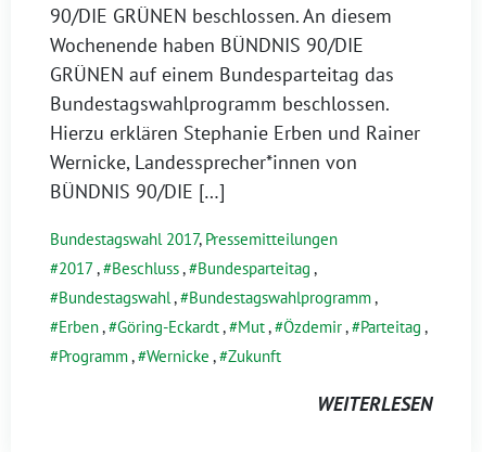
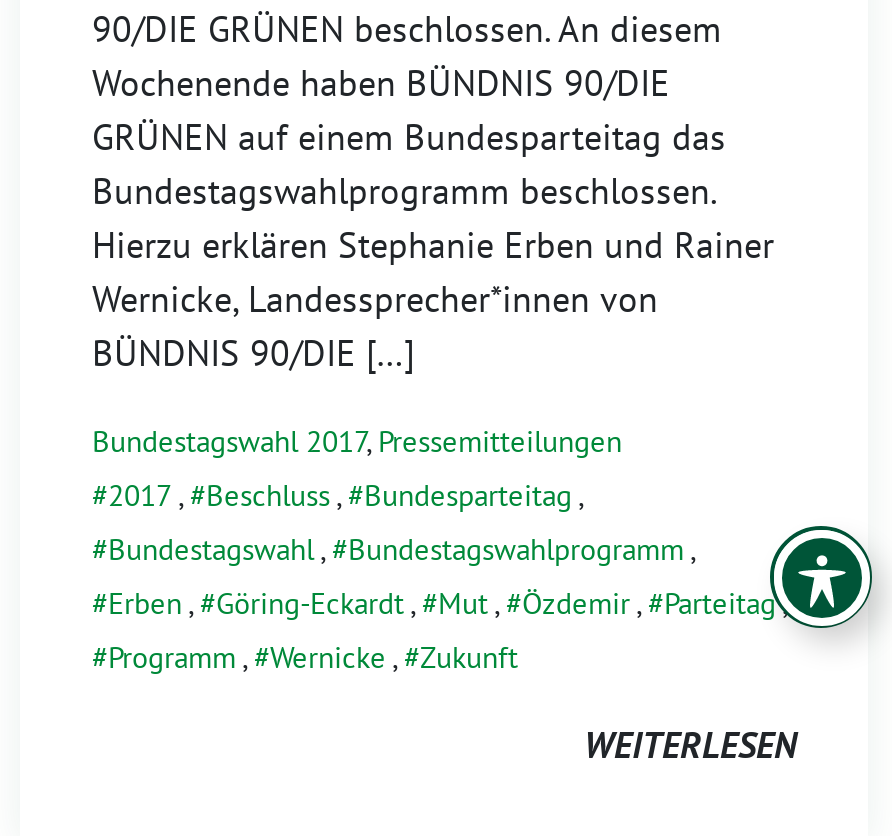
+ [image]
